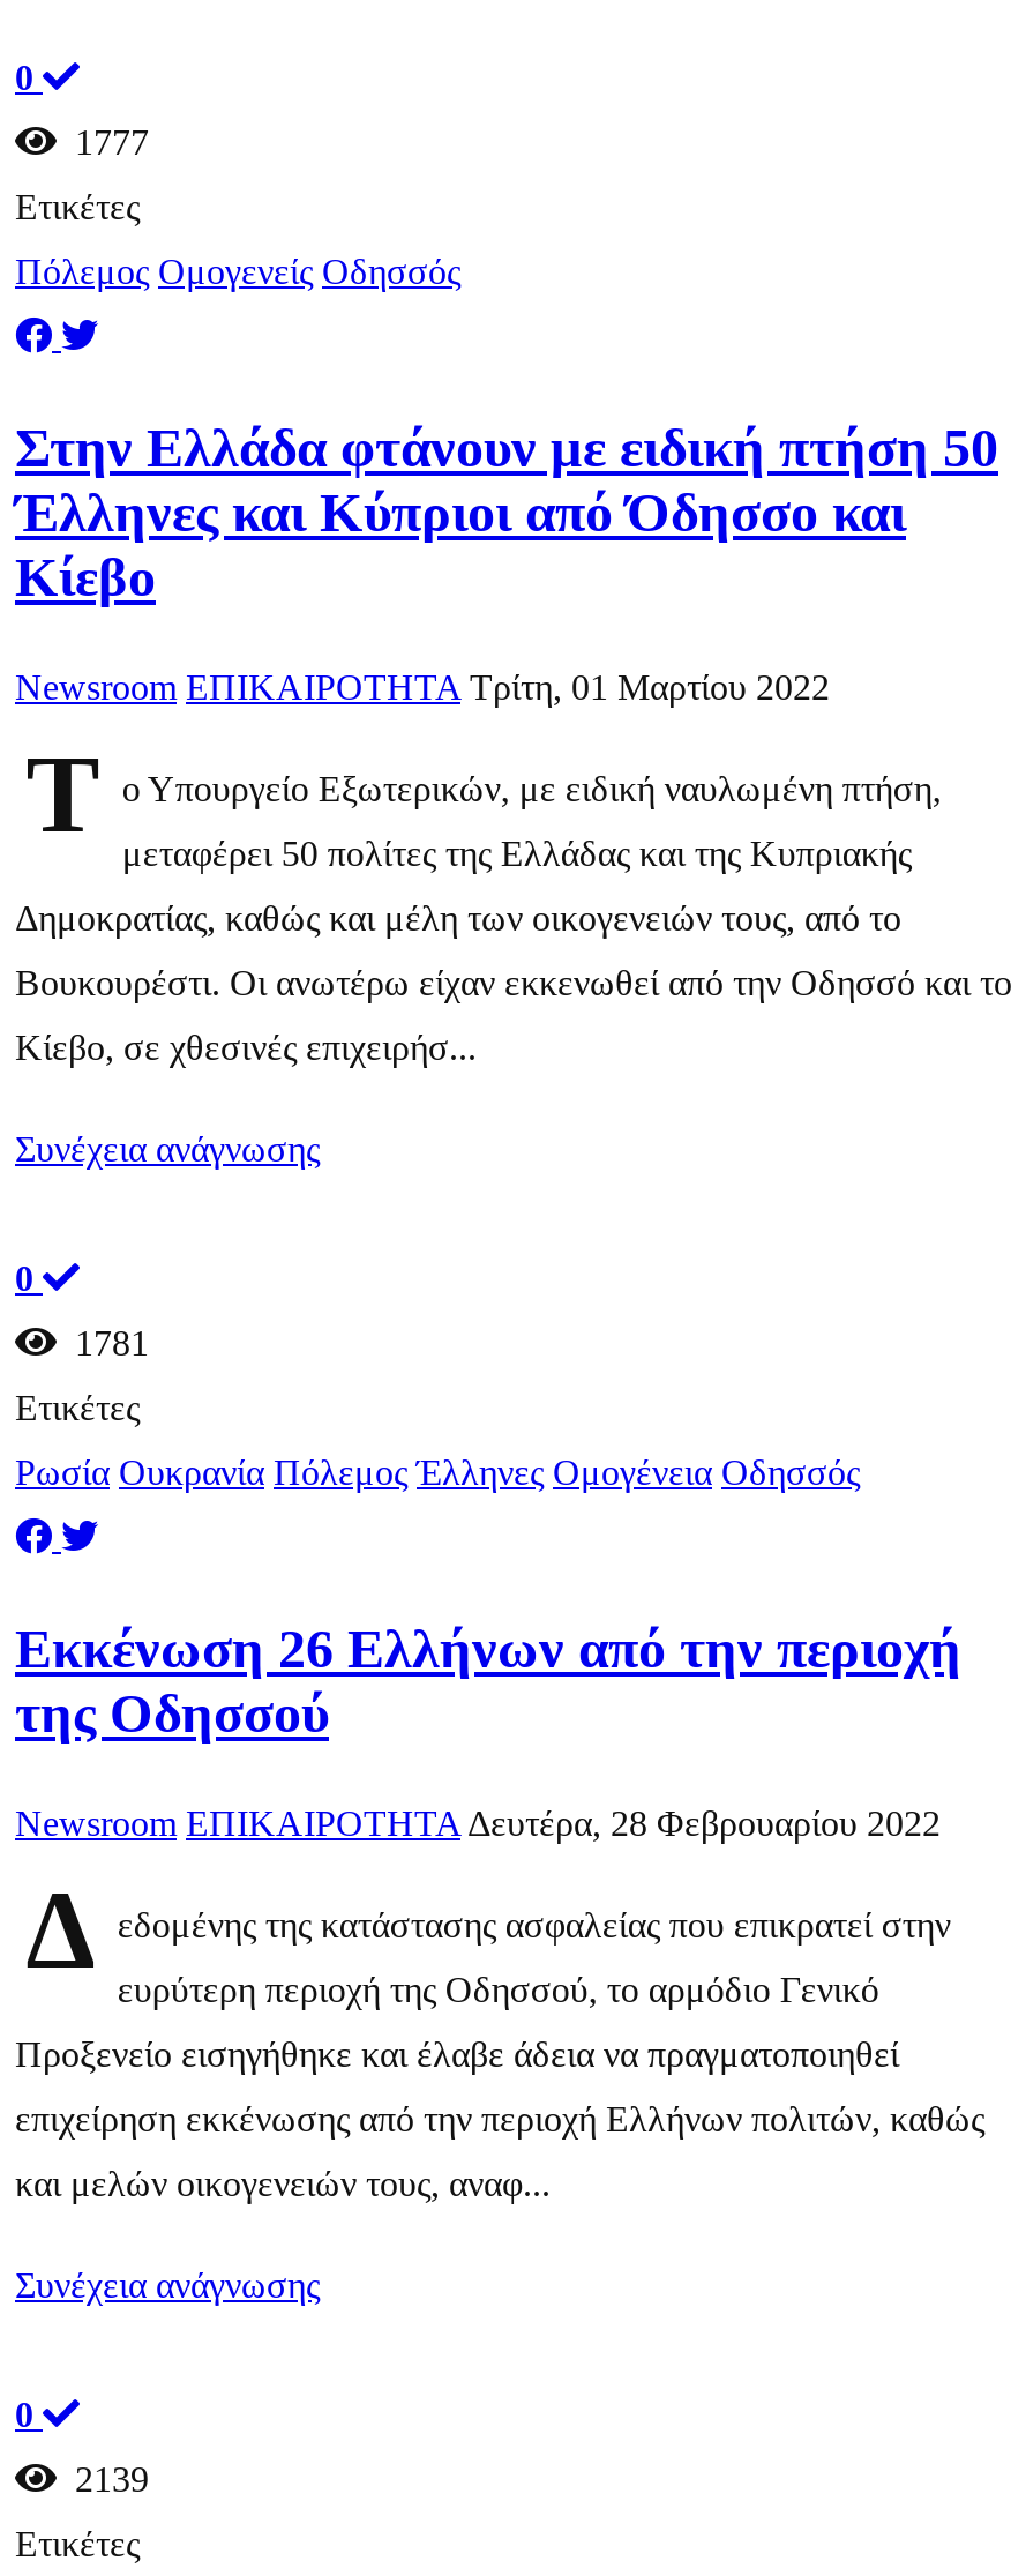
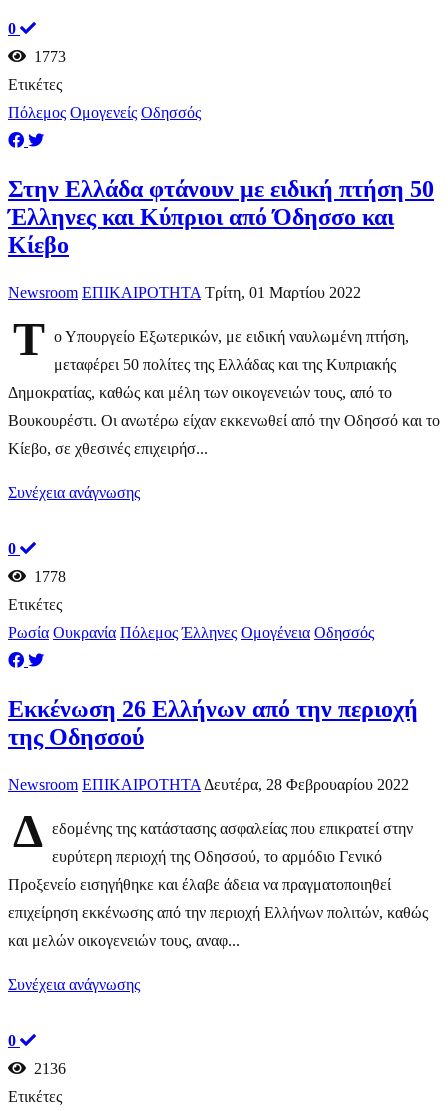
- 1777
+ 1773

- 1781
+ 1778

- 2139
+ 2136
